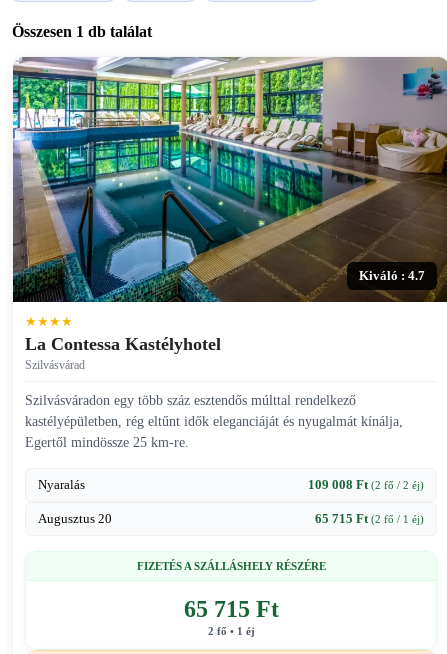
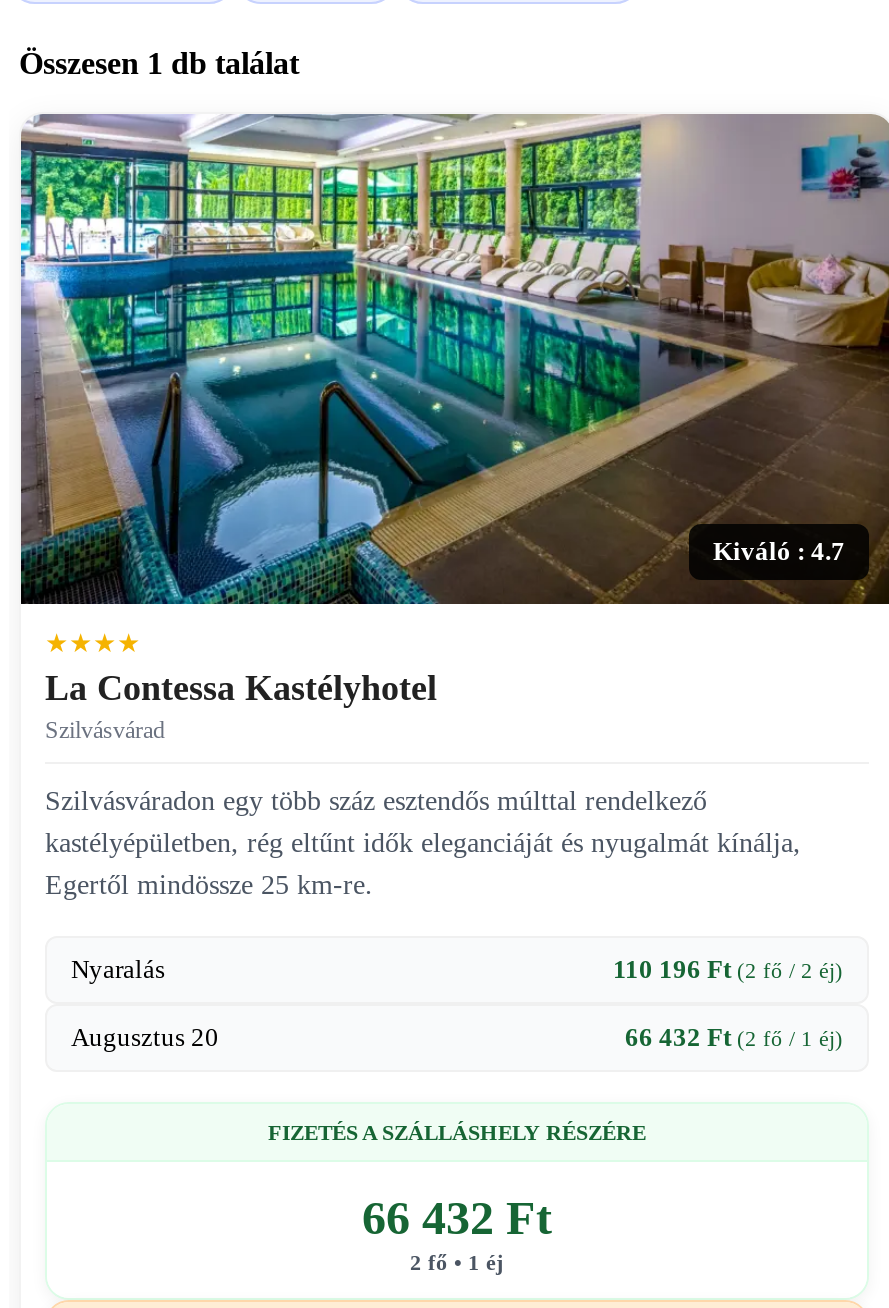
- 109 008 Ft (2 fő / 2 éj)
+ 110 196 Ft (2 fő / 2 éj)

- 65 715 Ft (2 fő / 1 éj)
+ 66 432 Ft (2 fő / 1 éj)

- 65 715 Ft
+ 66 432 Ft
